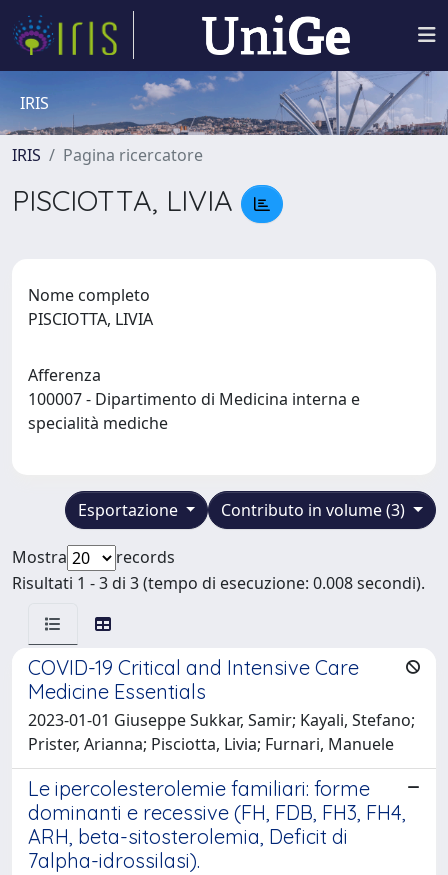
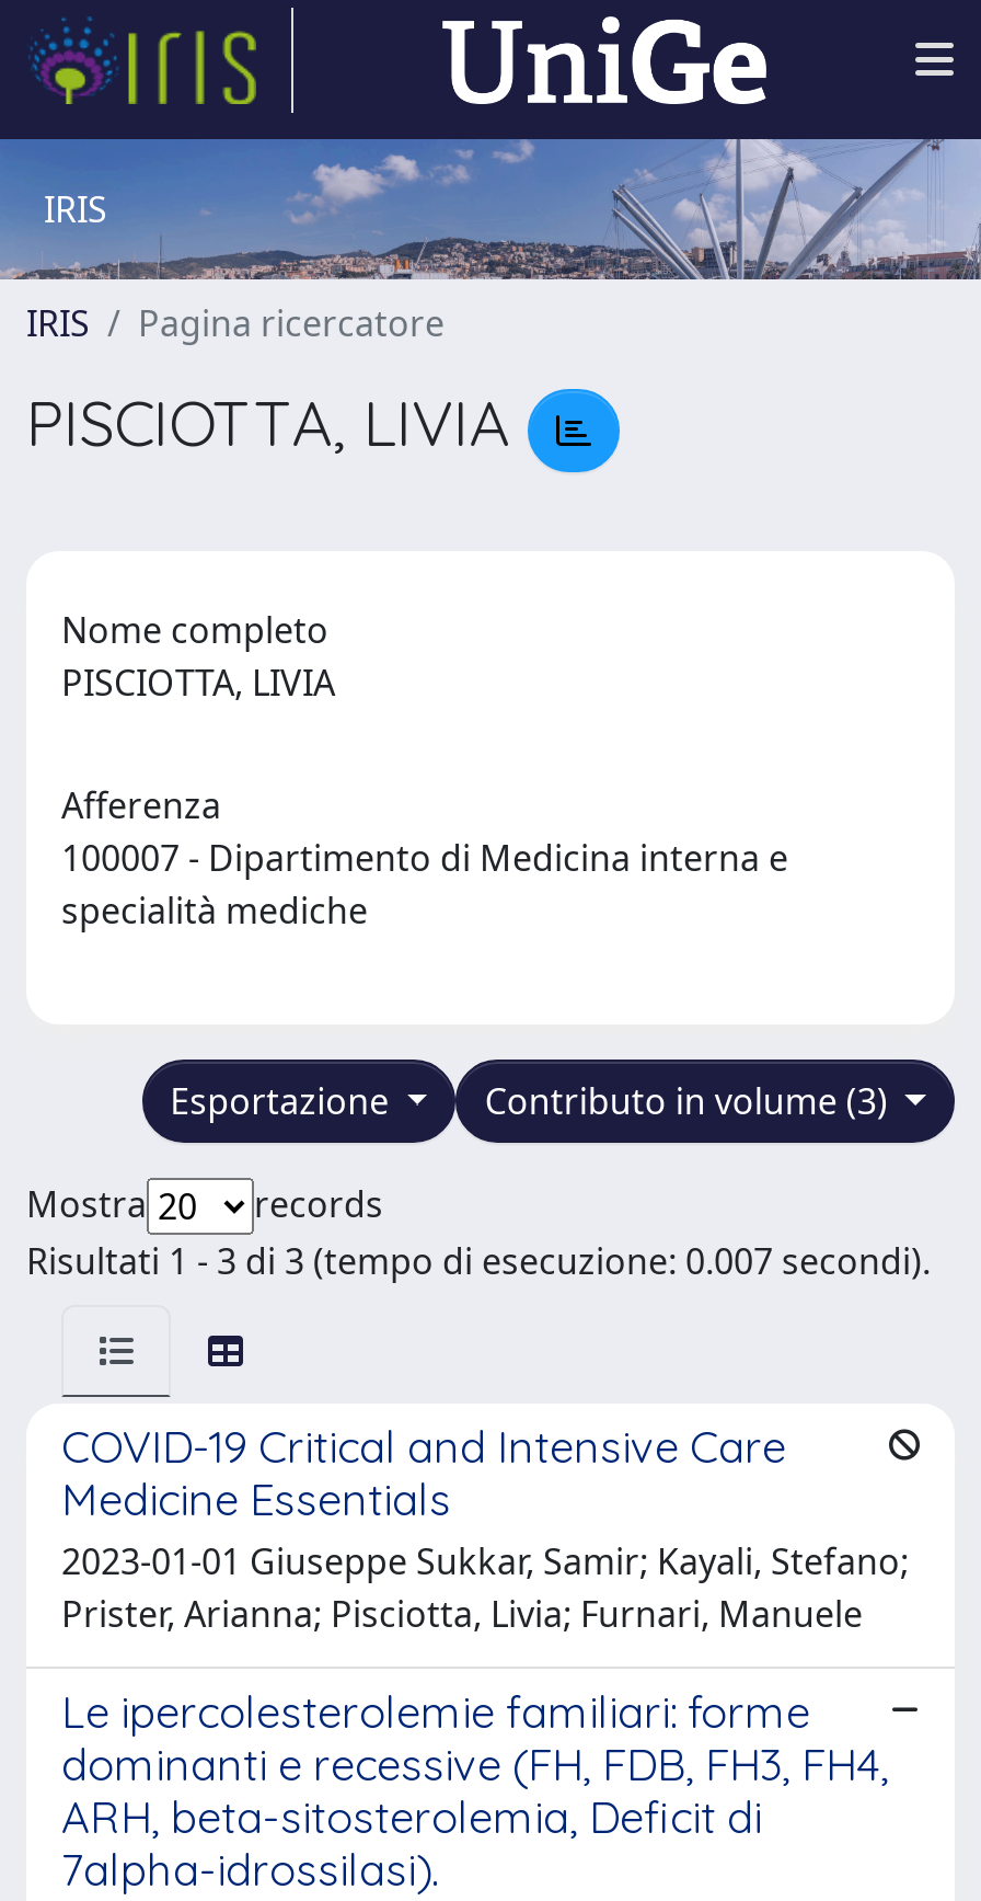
- Risultati 1 - 3 di 3 (tempo di esecuzione: 0.008 secondi).
+ Risultati 1 - 3 di 3 (tempo di esecuzione: 0.007 secondi).
